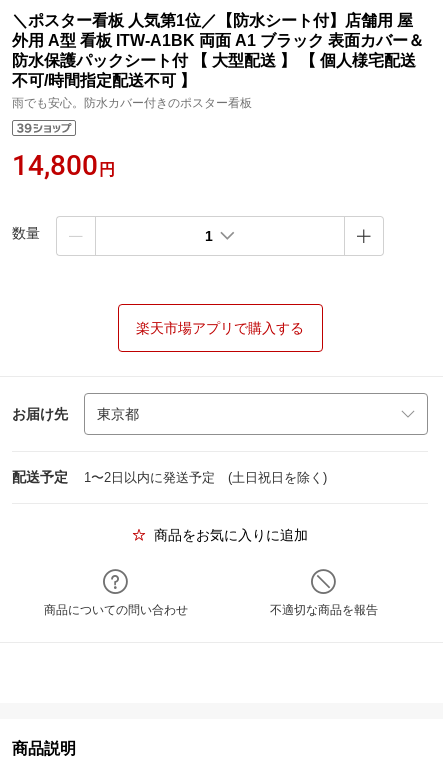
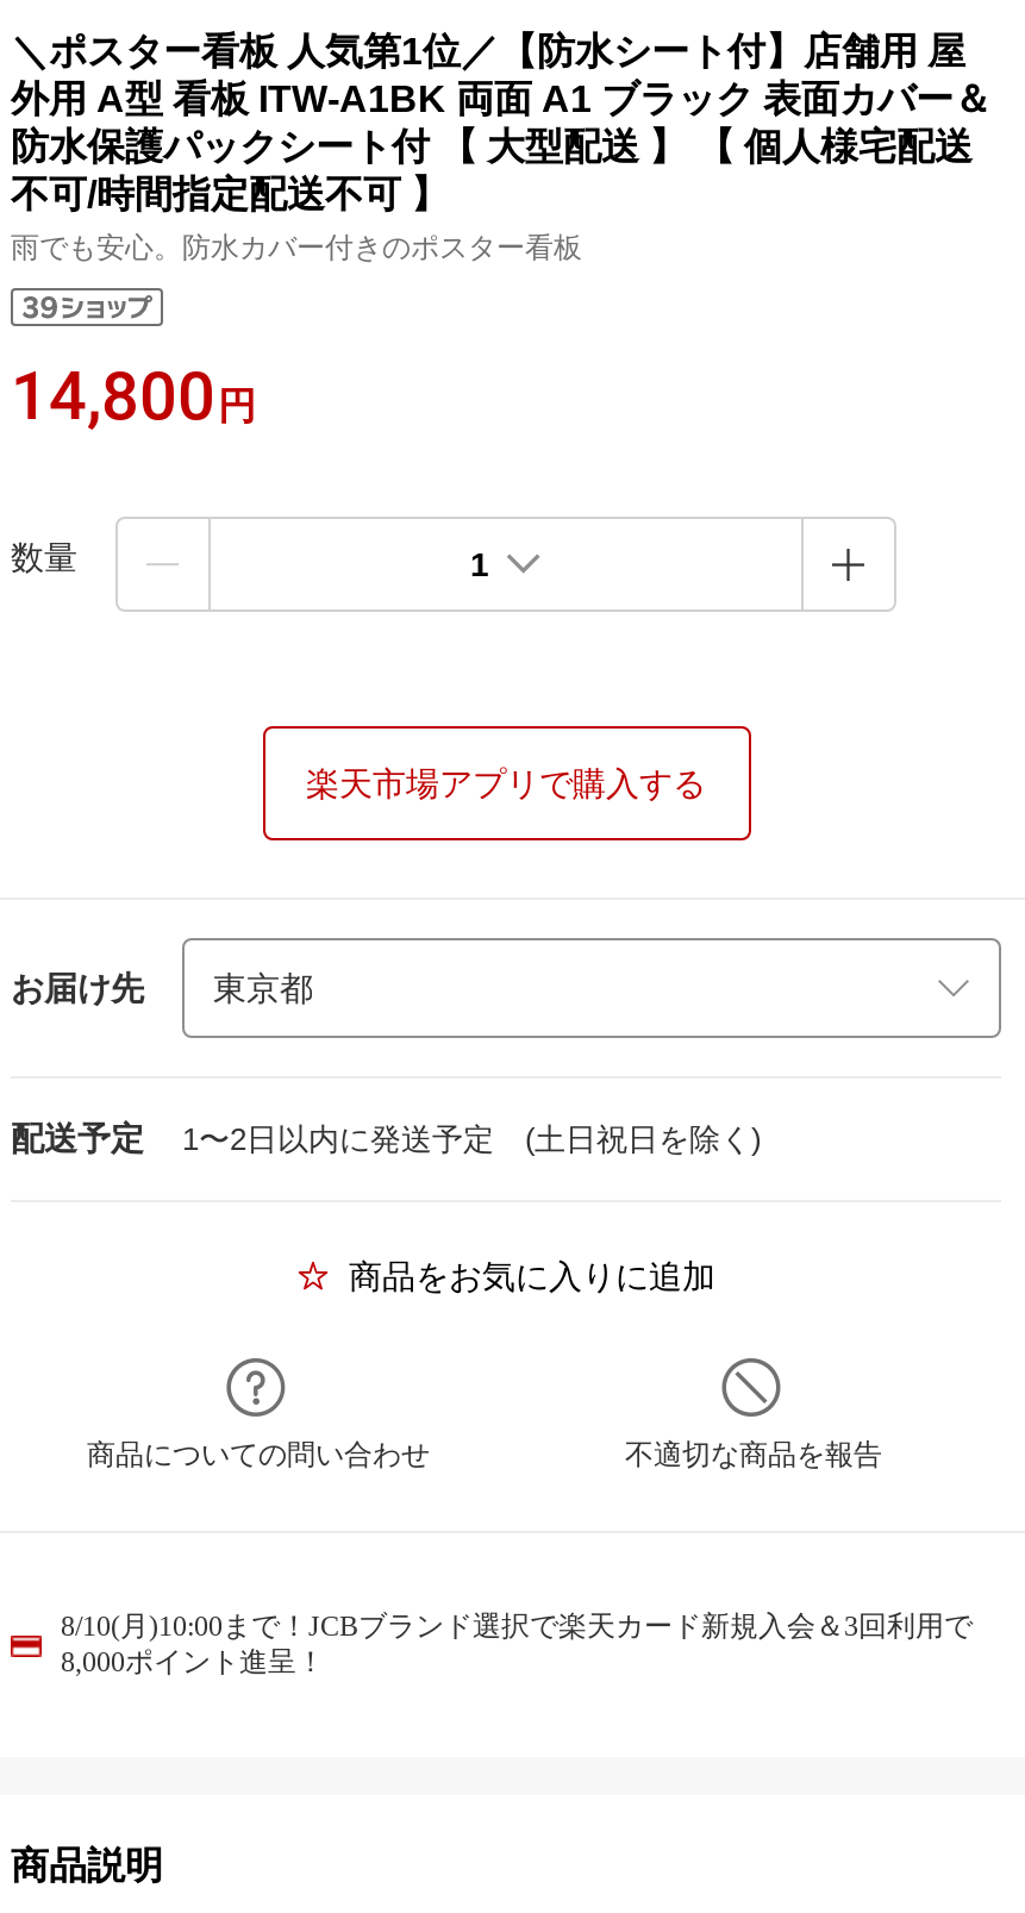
+ 8/10(月)10:00まで！JCBブランド選択で楽天カード新規入会＆3回利用で
+ 8,000ポイント進呈！
